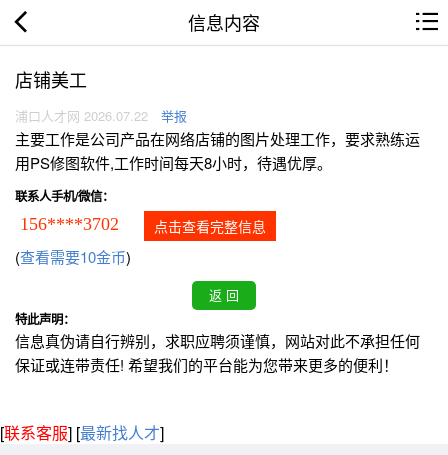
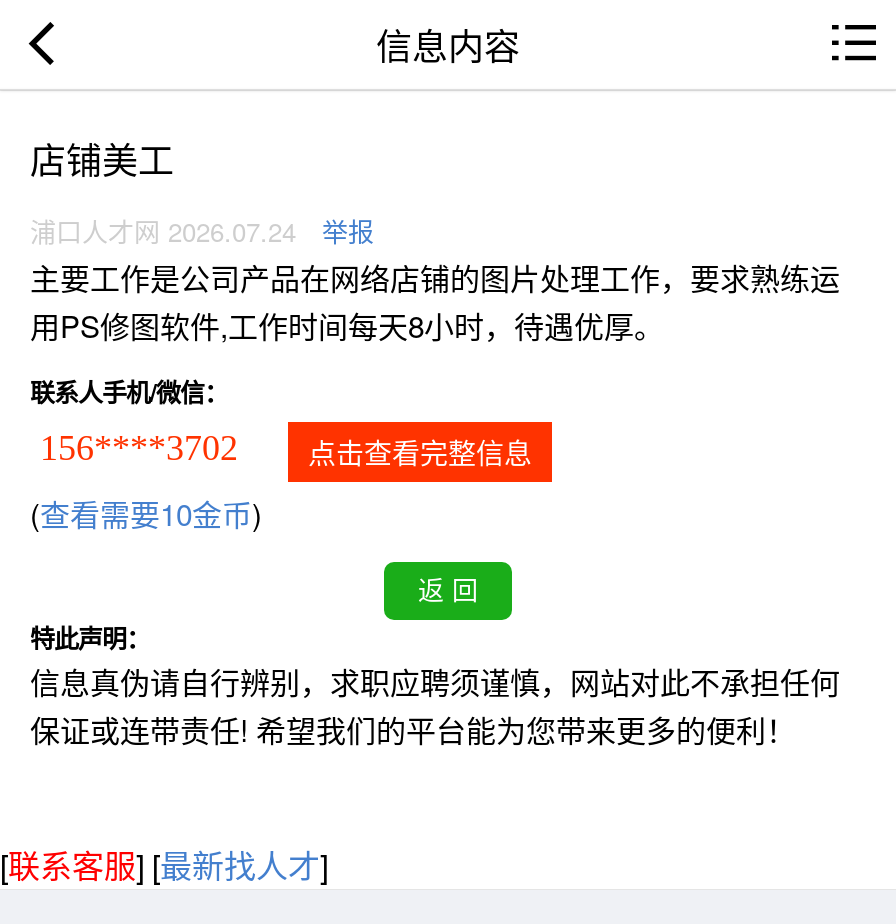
- 浦口人才网 2026.07.22 举报
+ 浦口人才网 2026.07.24 举报
